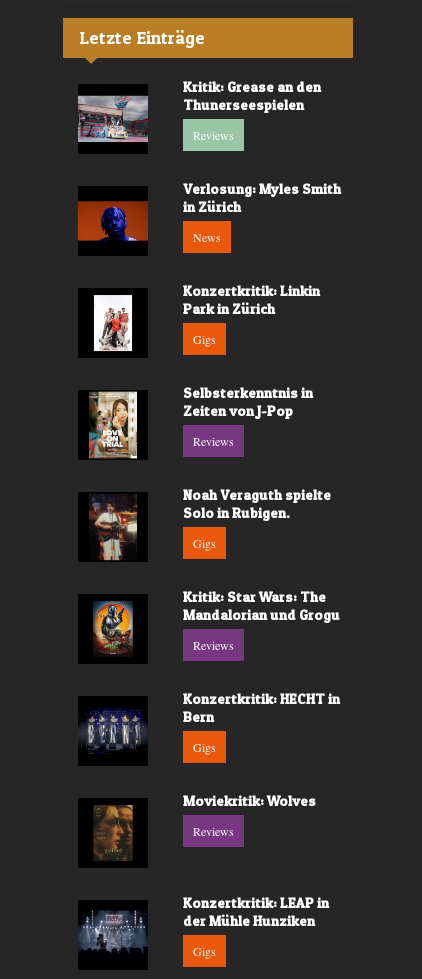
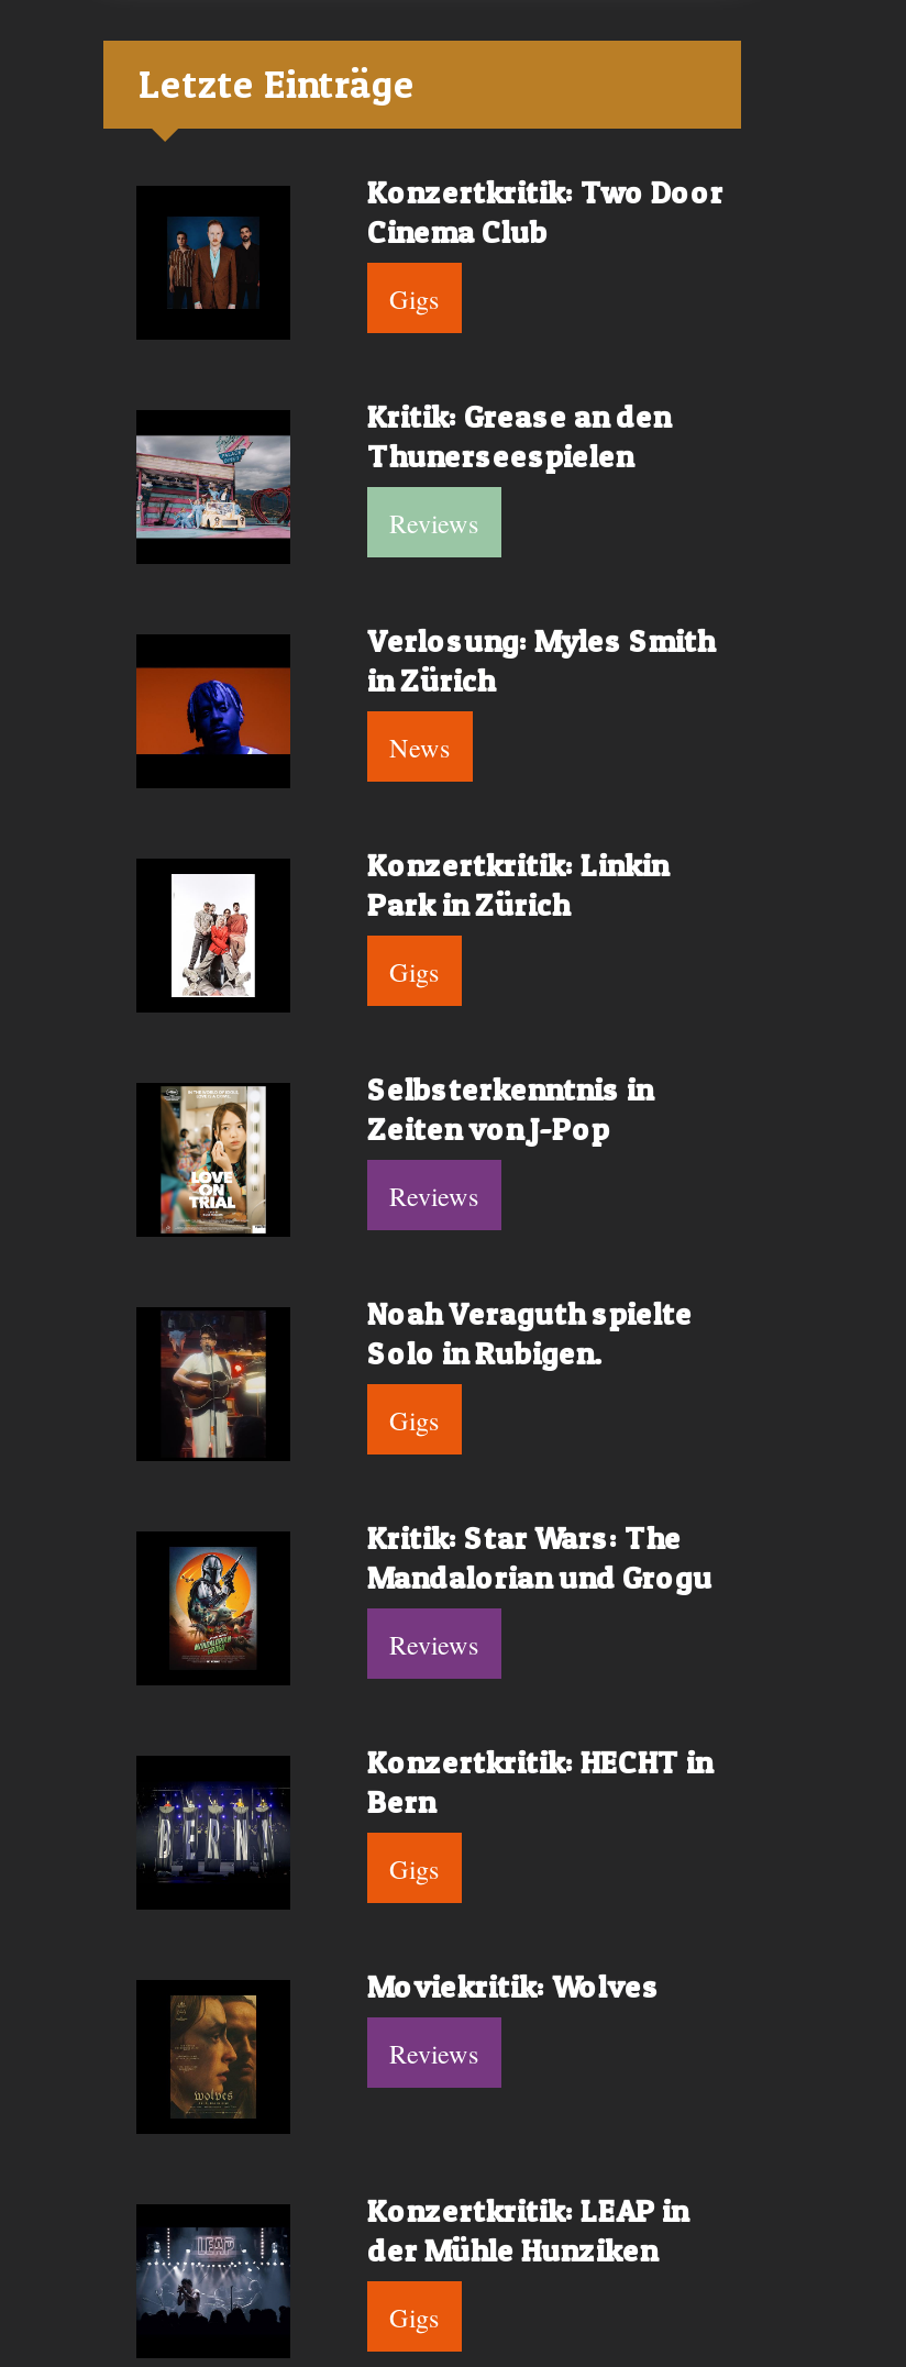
+ [image]
+ Konzertkritik: Two Door
+ Cinema Club
+ Gigs
